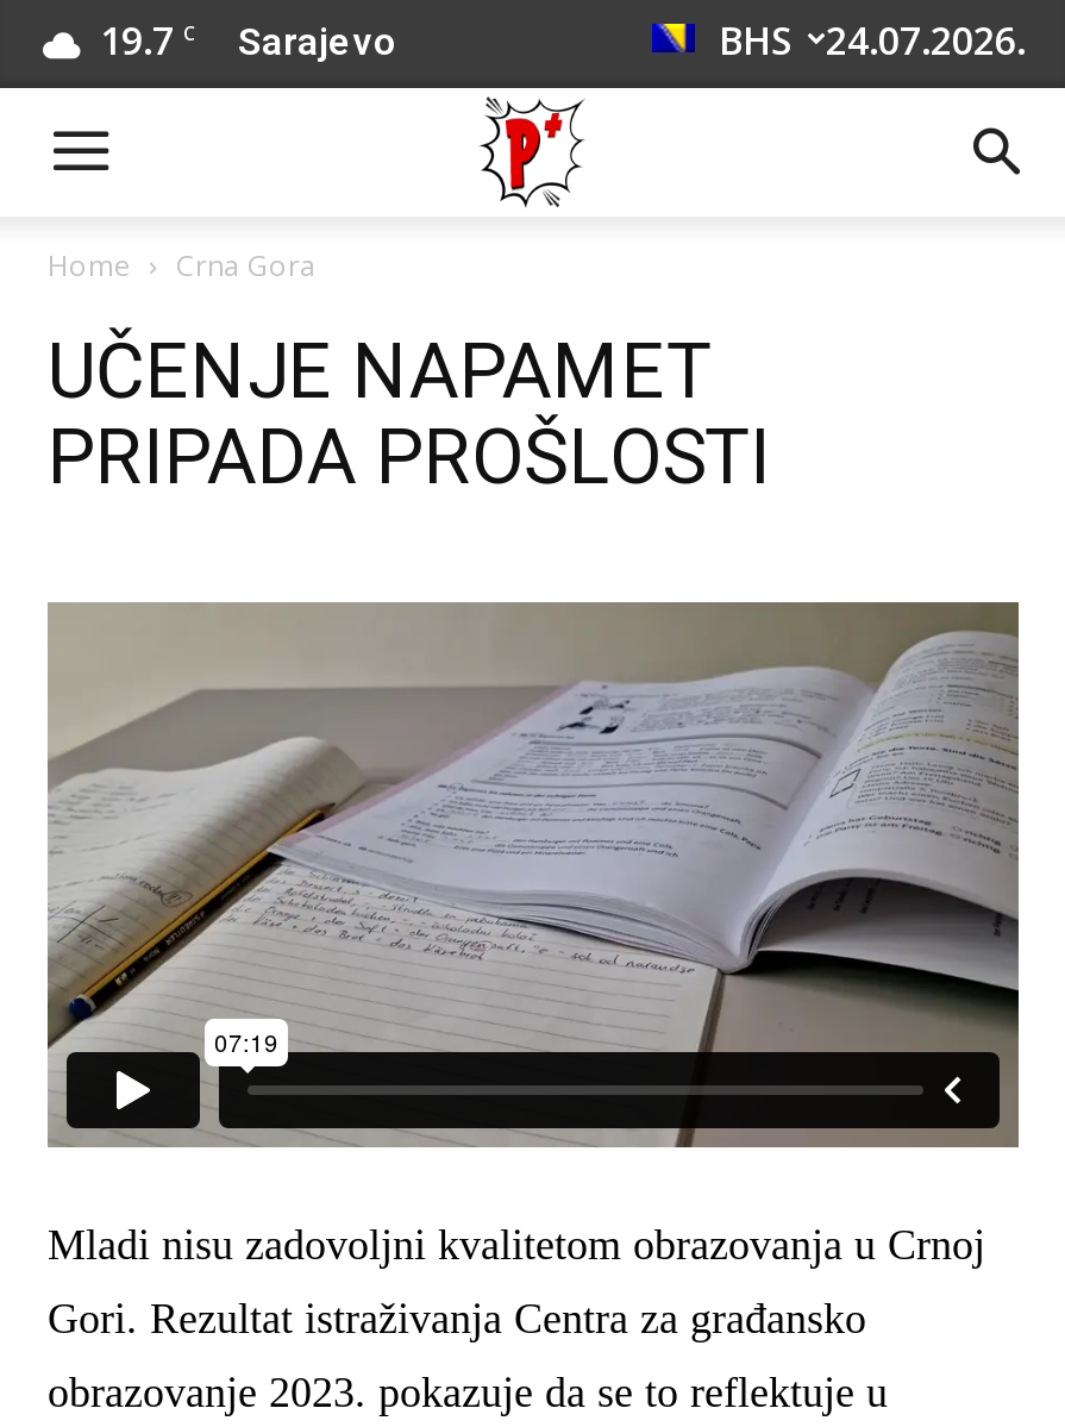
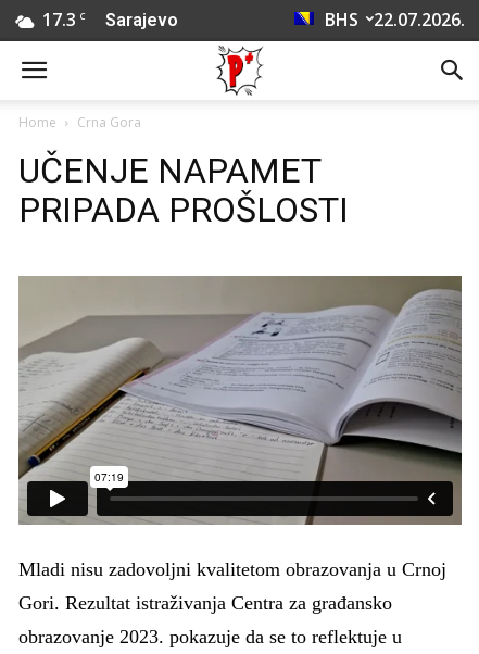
- 19.7 C Sarajevo
+ 17.3 C Sarajevo

- BHS 24.07.2026.
+ BHS 22.07.2026.
